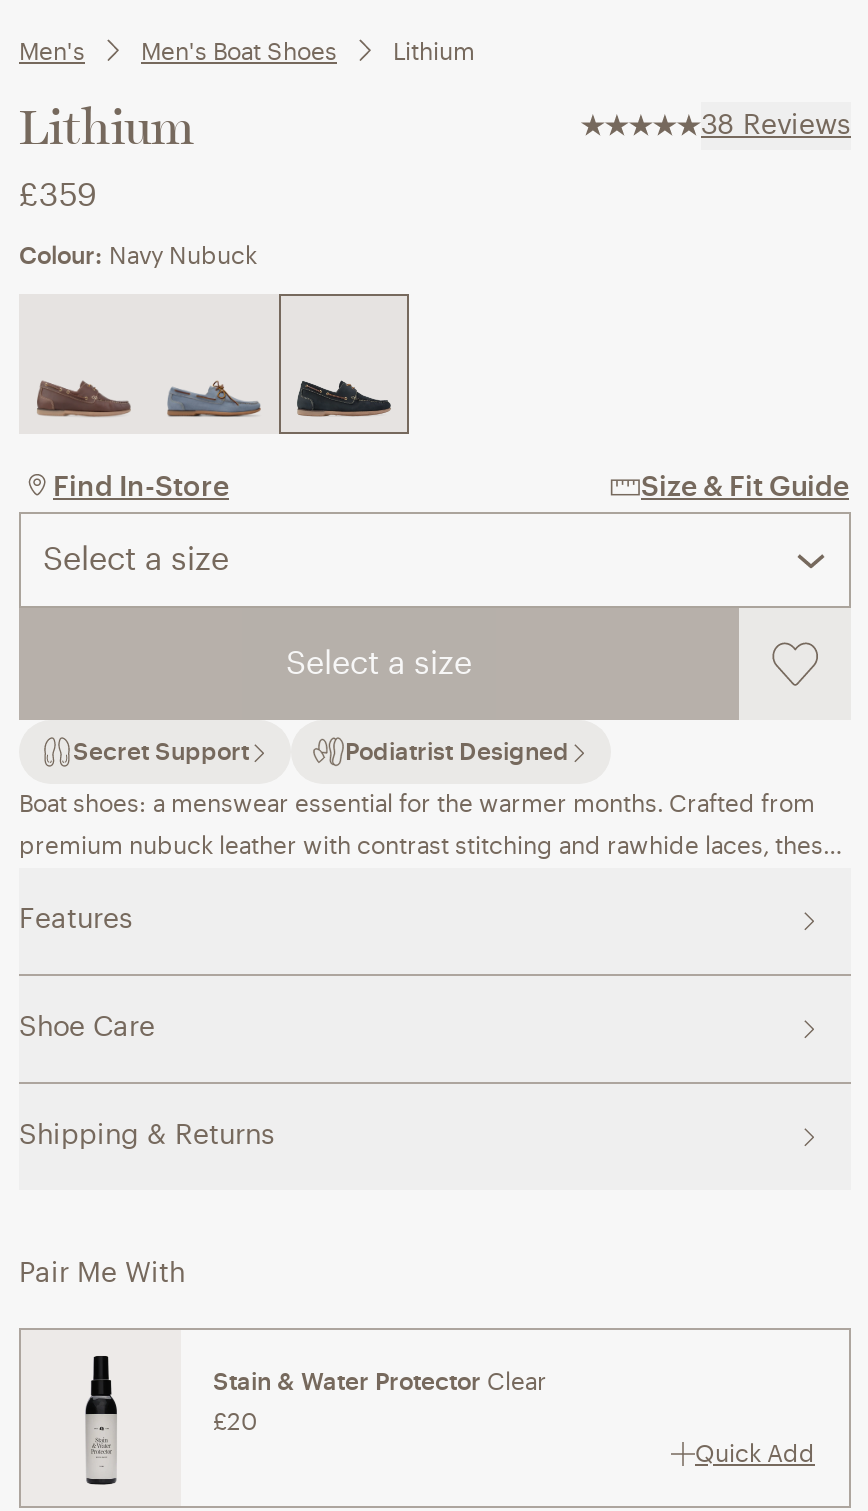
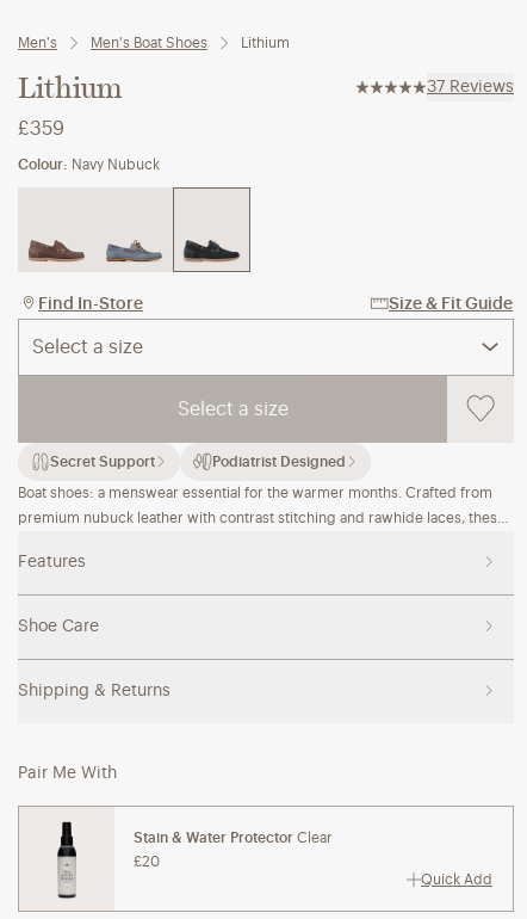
- 38 Reviews
+ 37 Reviews
